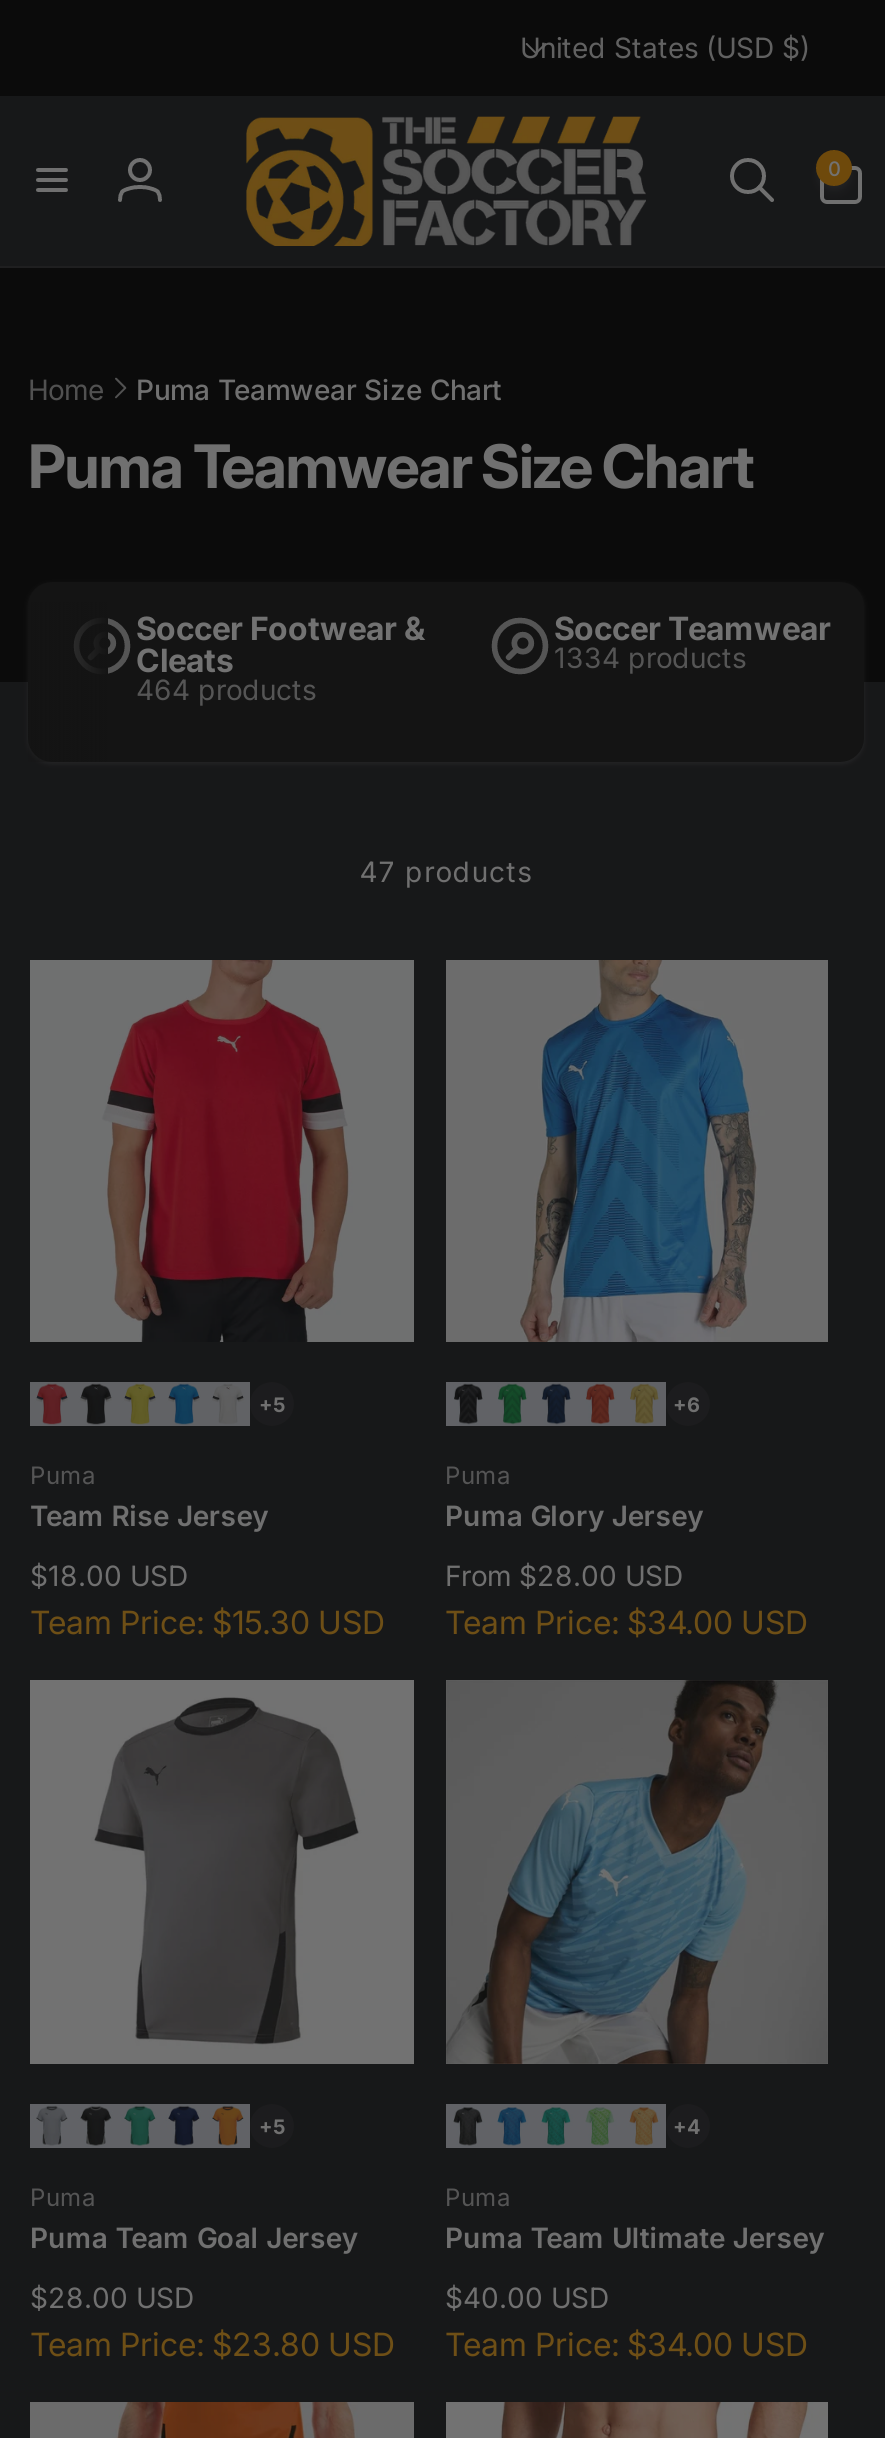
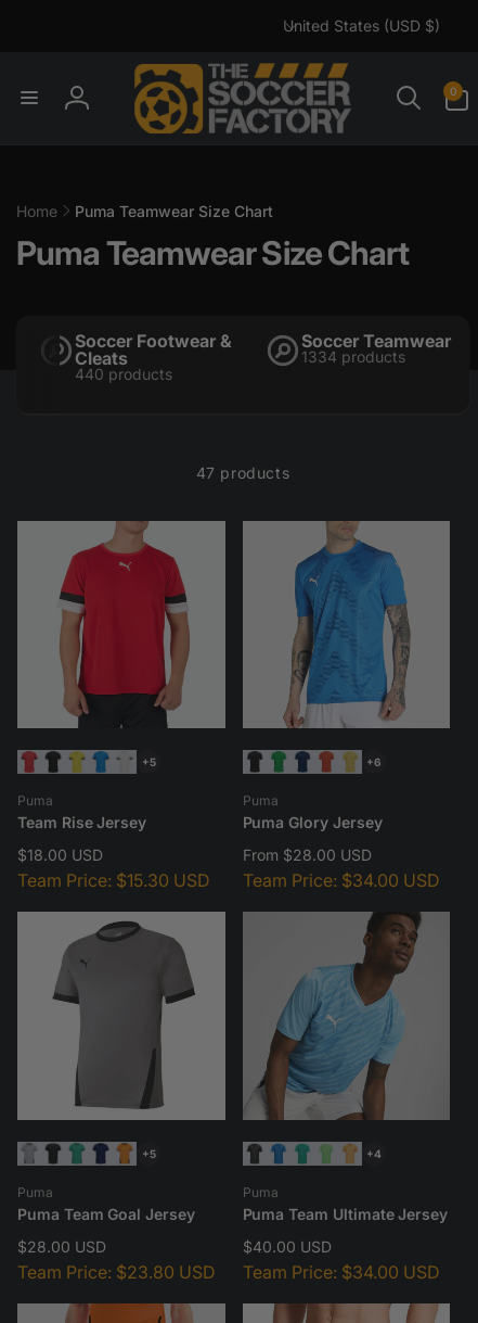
- 464 products
+ 440 products
